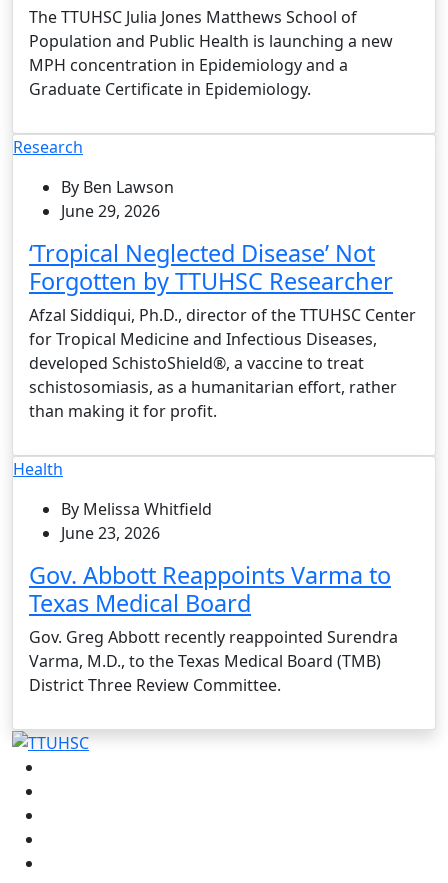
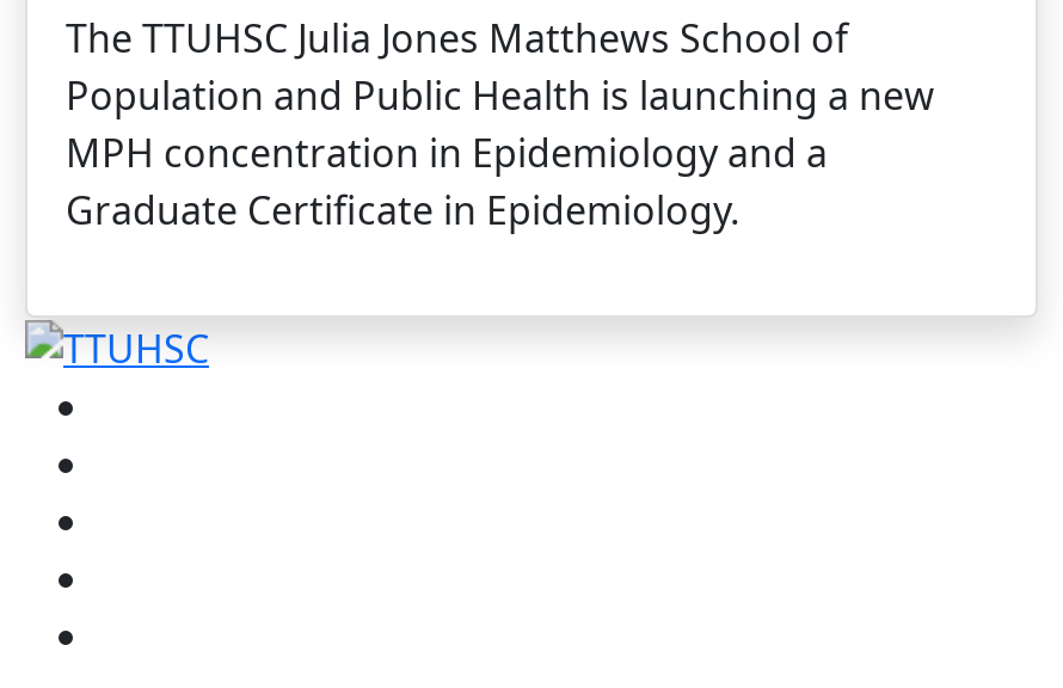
- Research
- By Ben Lawson
- June 29, 2026
- ‘Tropical Neglected Disease’ Not
- Forgotten by TTUHSC Researcher
- Afzal Siddiqui, Ph.D., director of the TTUHSC Center
- for Tropical Medicine and Infectious Diseases,
- developed SchistoShield®, a vaccine to treat
- schistosomiasis, as a humanitarian effort, rather
- than making it for profit.
- Health
- By Melissa Whitfield
- June 23, 2026
- Gov. Abbott Reappoints Varma to
- Texas Medical Board
- Gov. Greg Abbott recently reappointed Surendra
- Varma, M.D., to the Texas Medical Board (TMB)
- District Three Review Committee.
